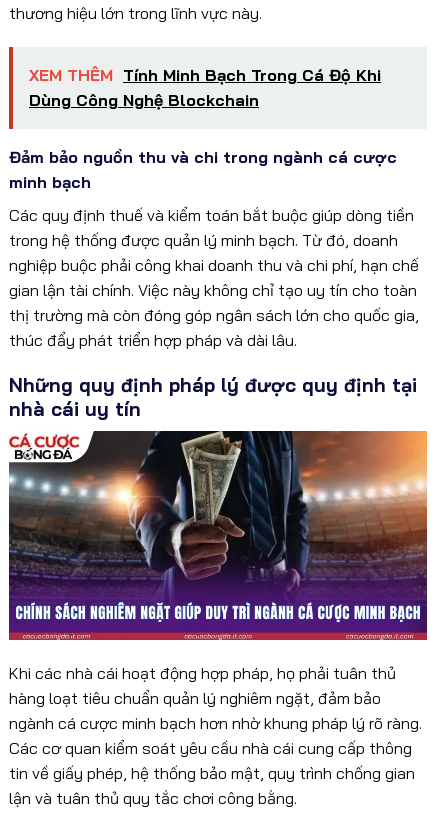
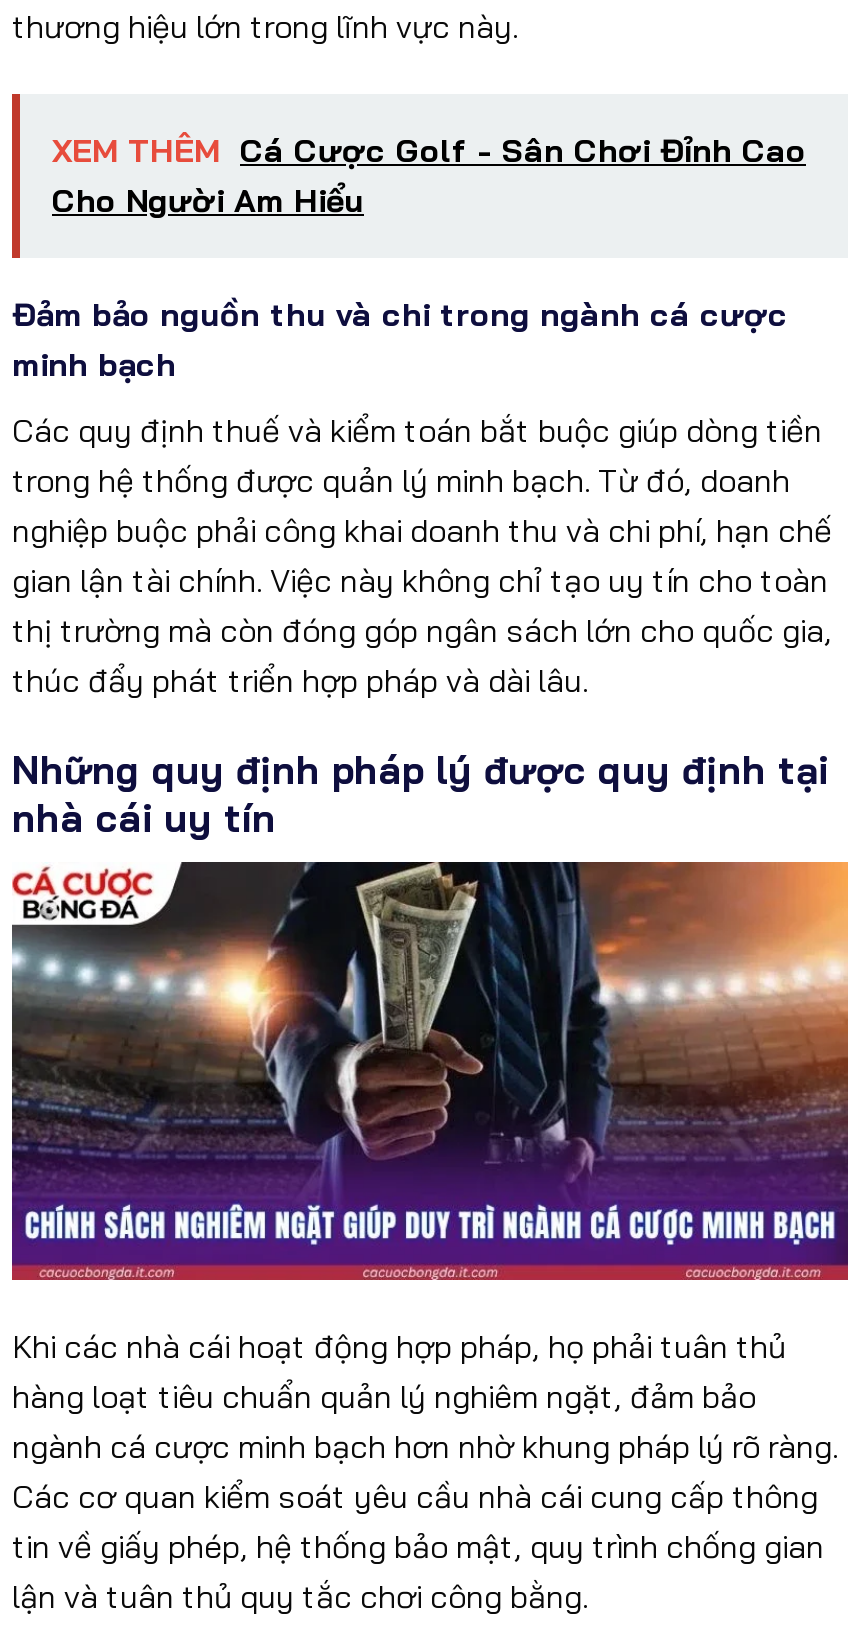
- XEM THÊM Tính Minh Bạch Trong Cá Độ Khi
- Dùng Công Nghệ Blockchain
+ XEM THÊM Cá Cược Golf - Sân Chơi Đỉnh Cao
+ Cho Người Am Hiểu
